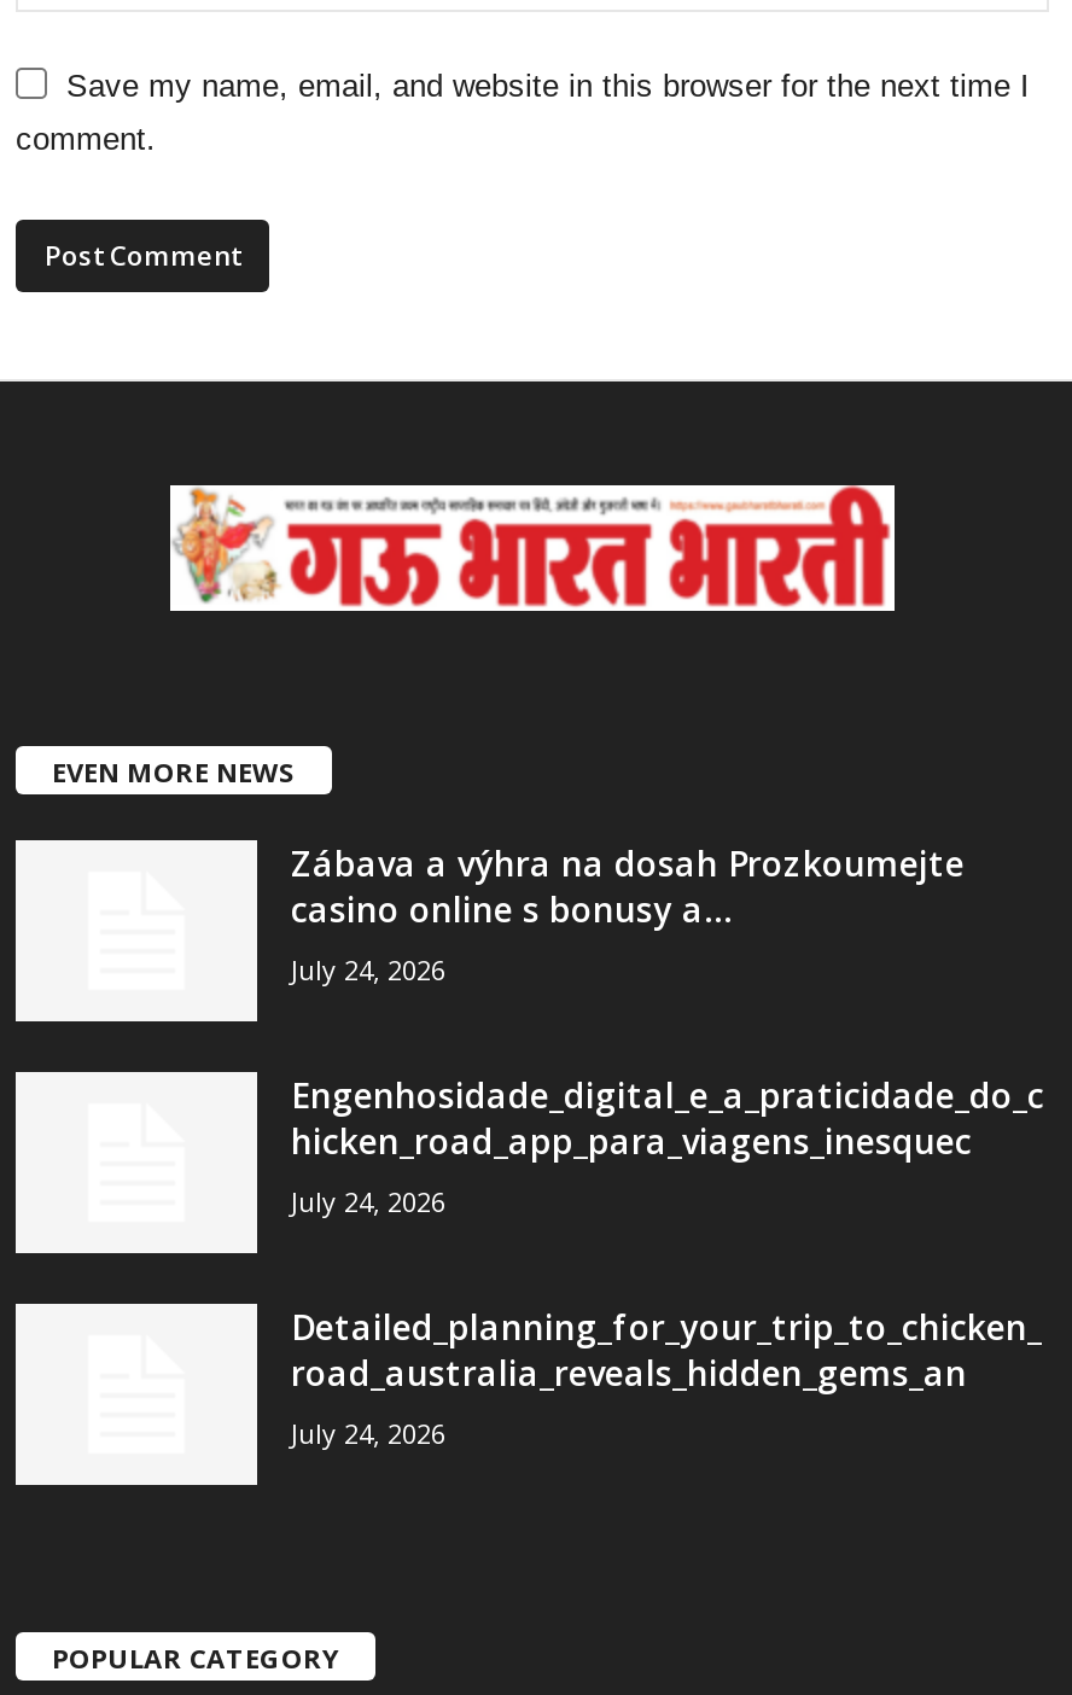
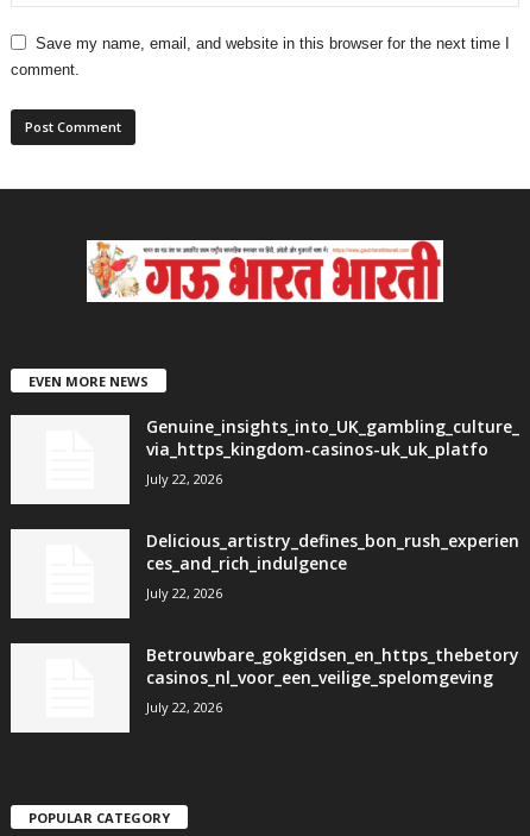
- Zábava a výhra na dosah Prozkoumejte
- casino online s bonusy a...
- July 24, 2026
+ Genuine_insights_into_UK_gambling_culture_
+ via_https_kingdom-casinos-uk_uk_platfo
+ July 22, 2026

- Engenhosidade_digital_e_a_praticidade_do_c
- hicken_road_app_para_viagens_inesquec
- July 24, 2026
+ Delicious_artistry_defines_bon_rush_experien
+ ces_and_rich_indulgence
+ July 22, 2026

- Detailed_planning_for_your_trip_to_chicken_
- road_australia_reveals_hidden_gems_an
- July 24, 2026
+ Betrouwbare_gokgidsen_en_https_thebetory
+ casinos_nl_voor_een_veilige_spelomgeving
+ July 22, 2026
